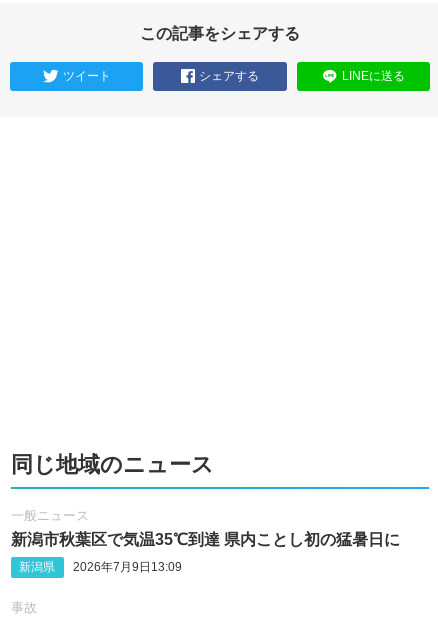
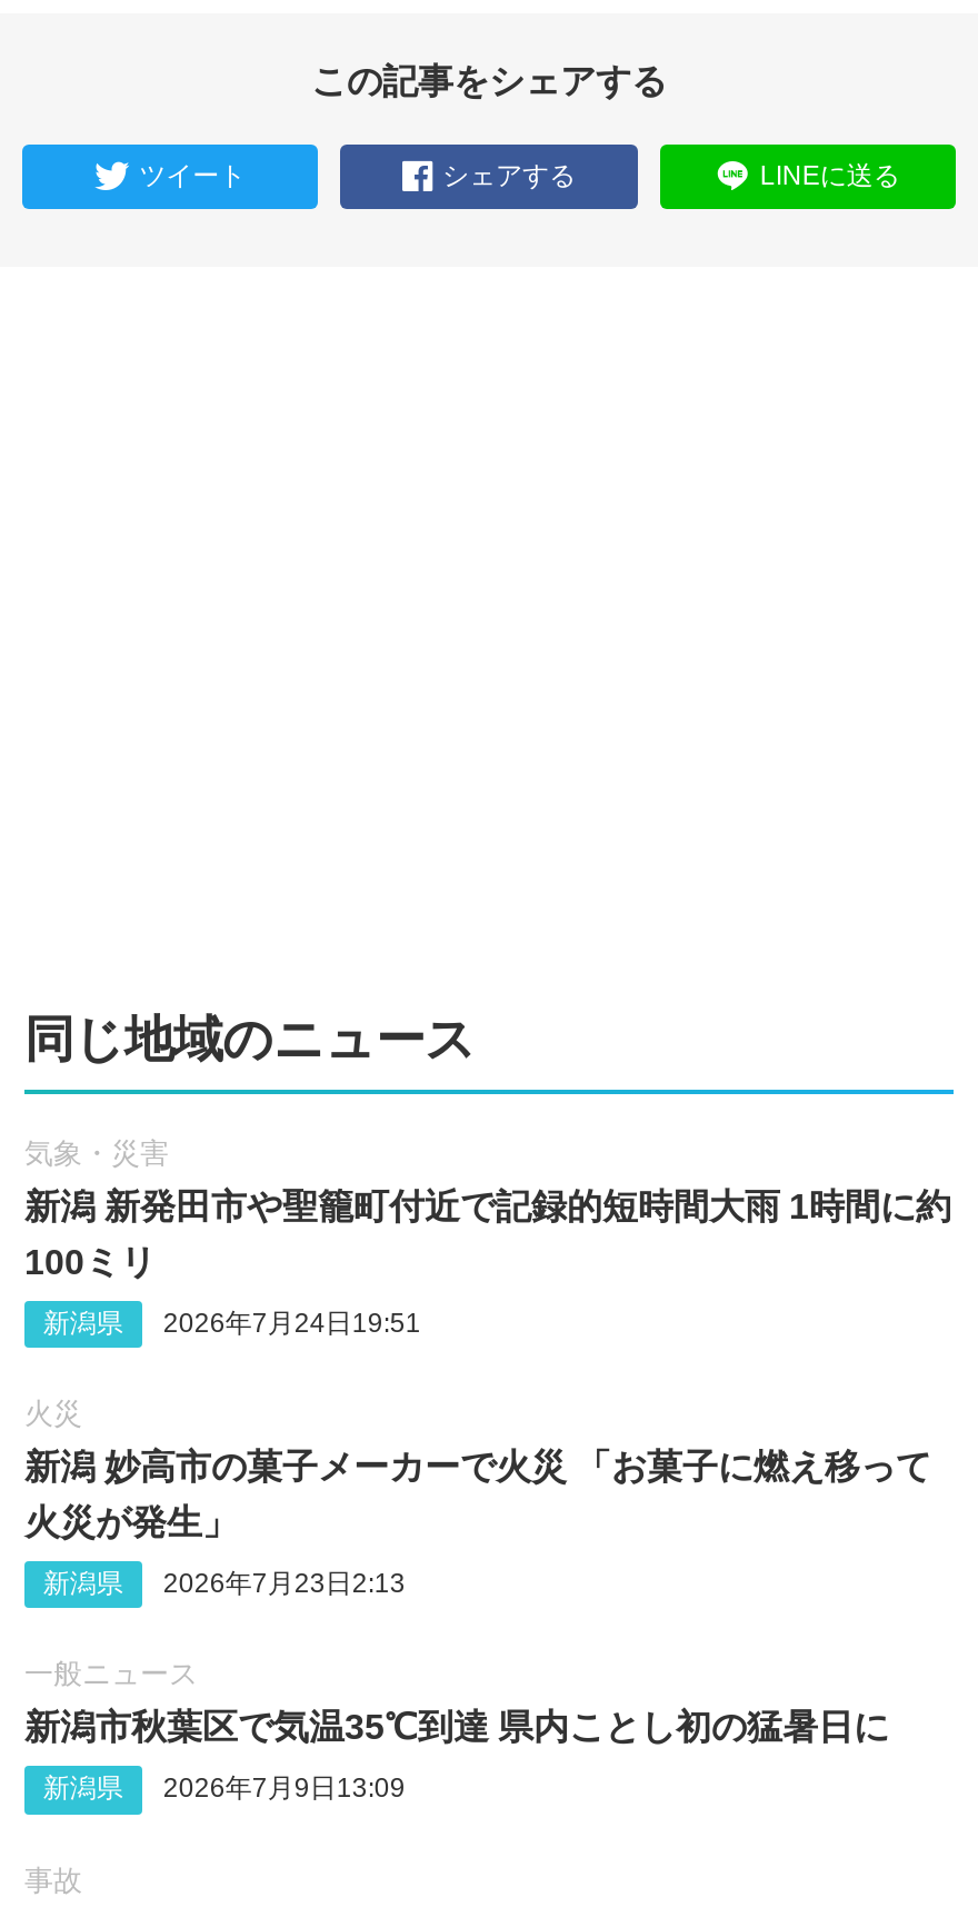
+ 気象・災害
+ 新潟 新発田市や聖籠町付近で記録的短時間大雨 1時間に約
+ 100ミリ
+ 新潟県
+ 2026年7月24日19:51
+ 火災
+ 新潟 妙高市の菓子メーカーで火災 「お菓子に燃え移って
+ 火災が発生」
+ 新潟県
+ 2026年7月23日2:13
